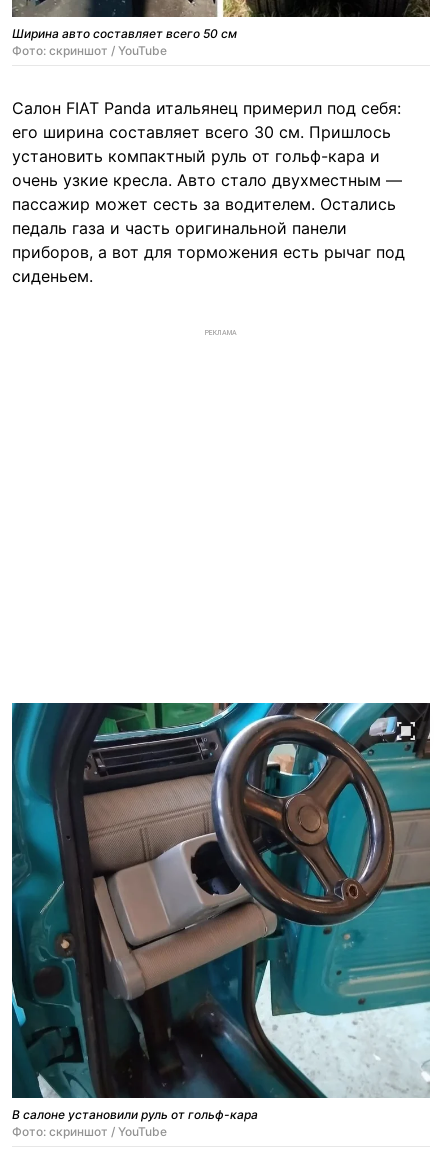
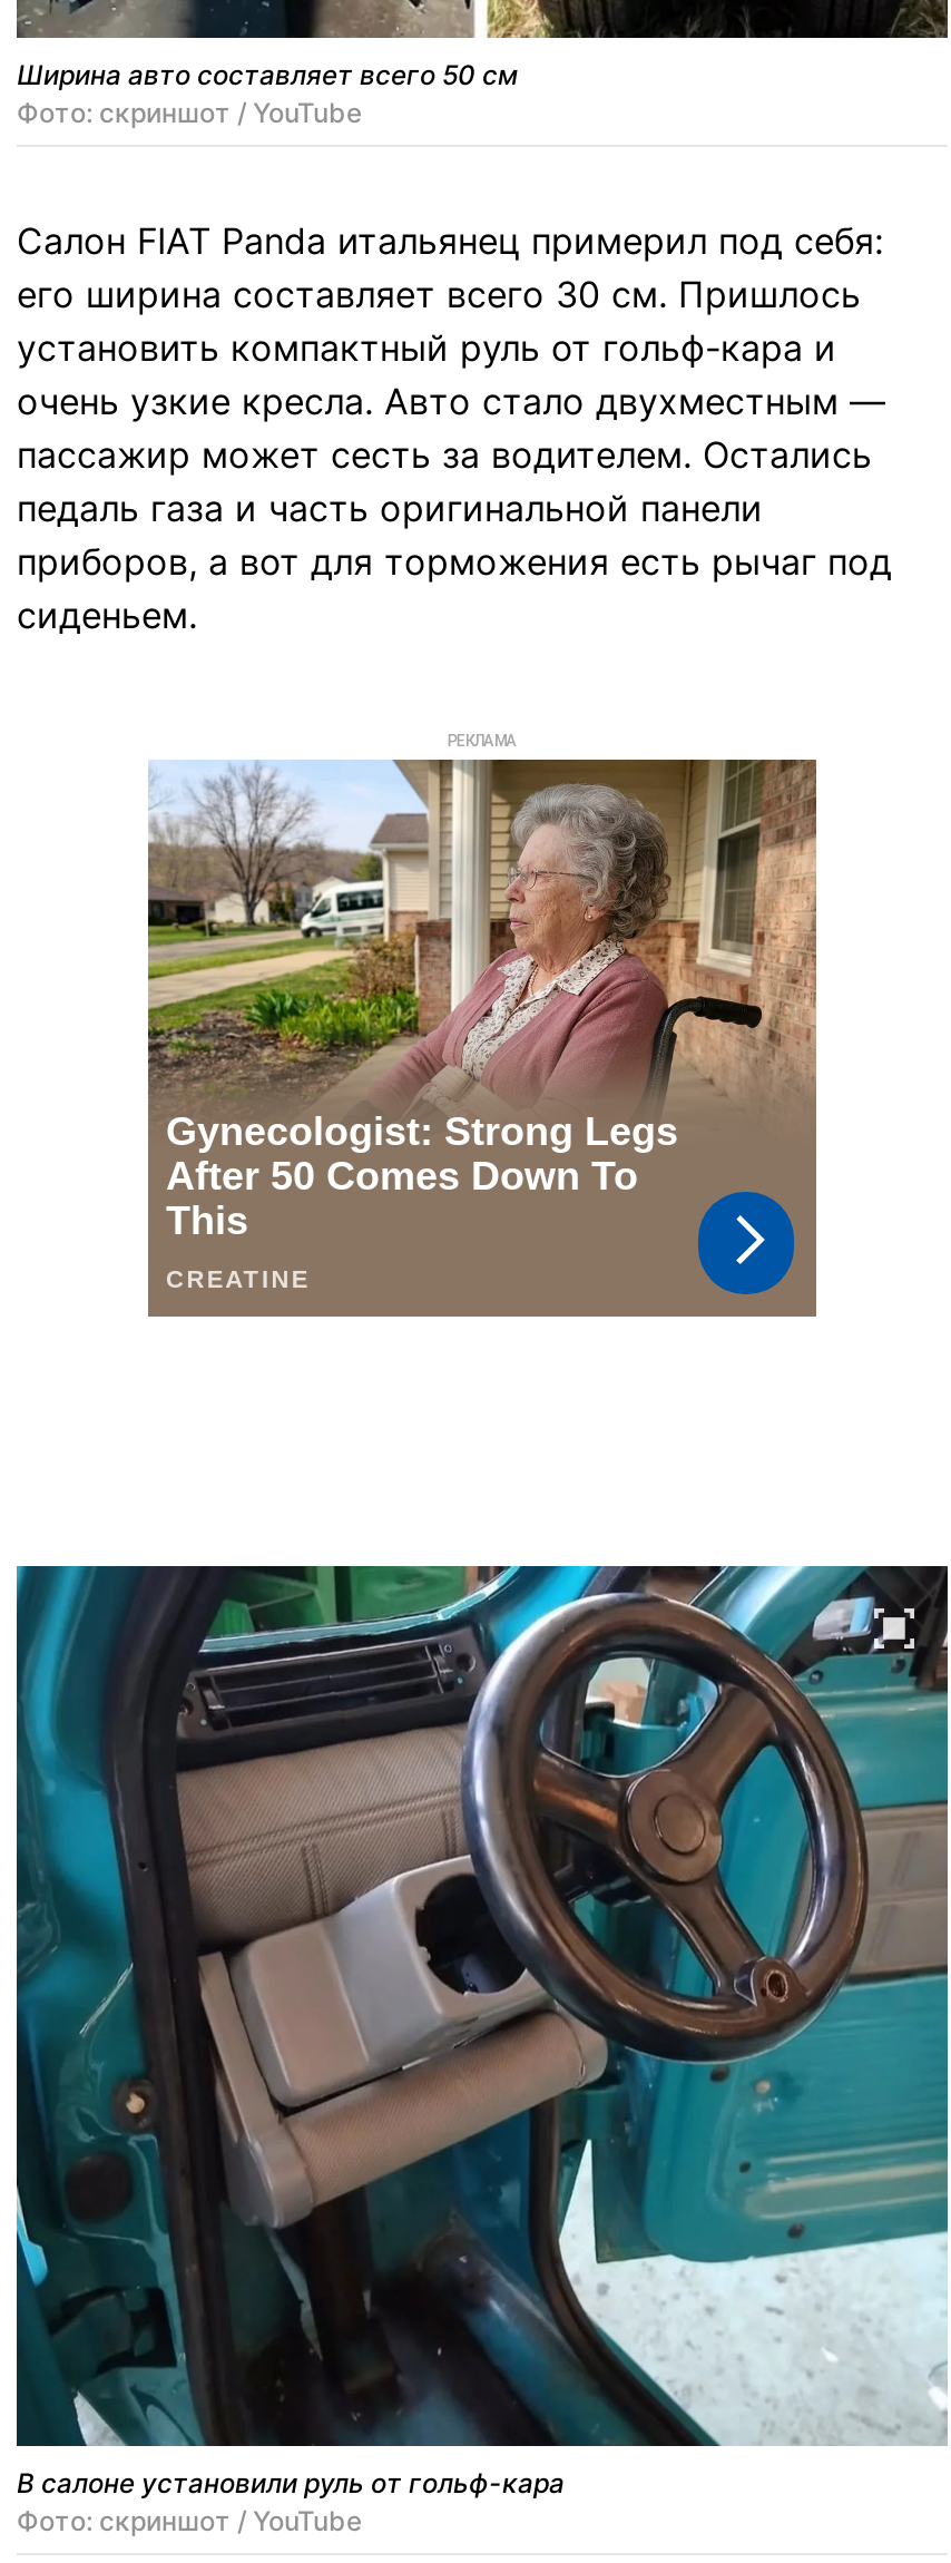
+ [image]
